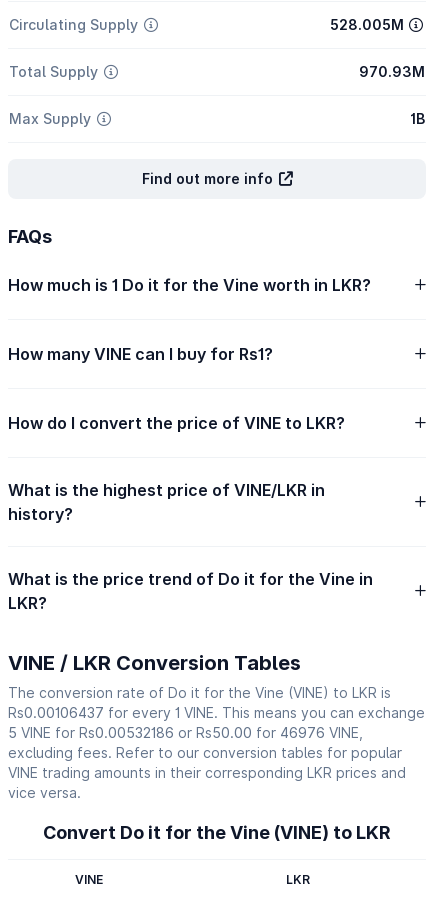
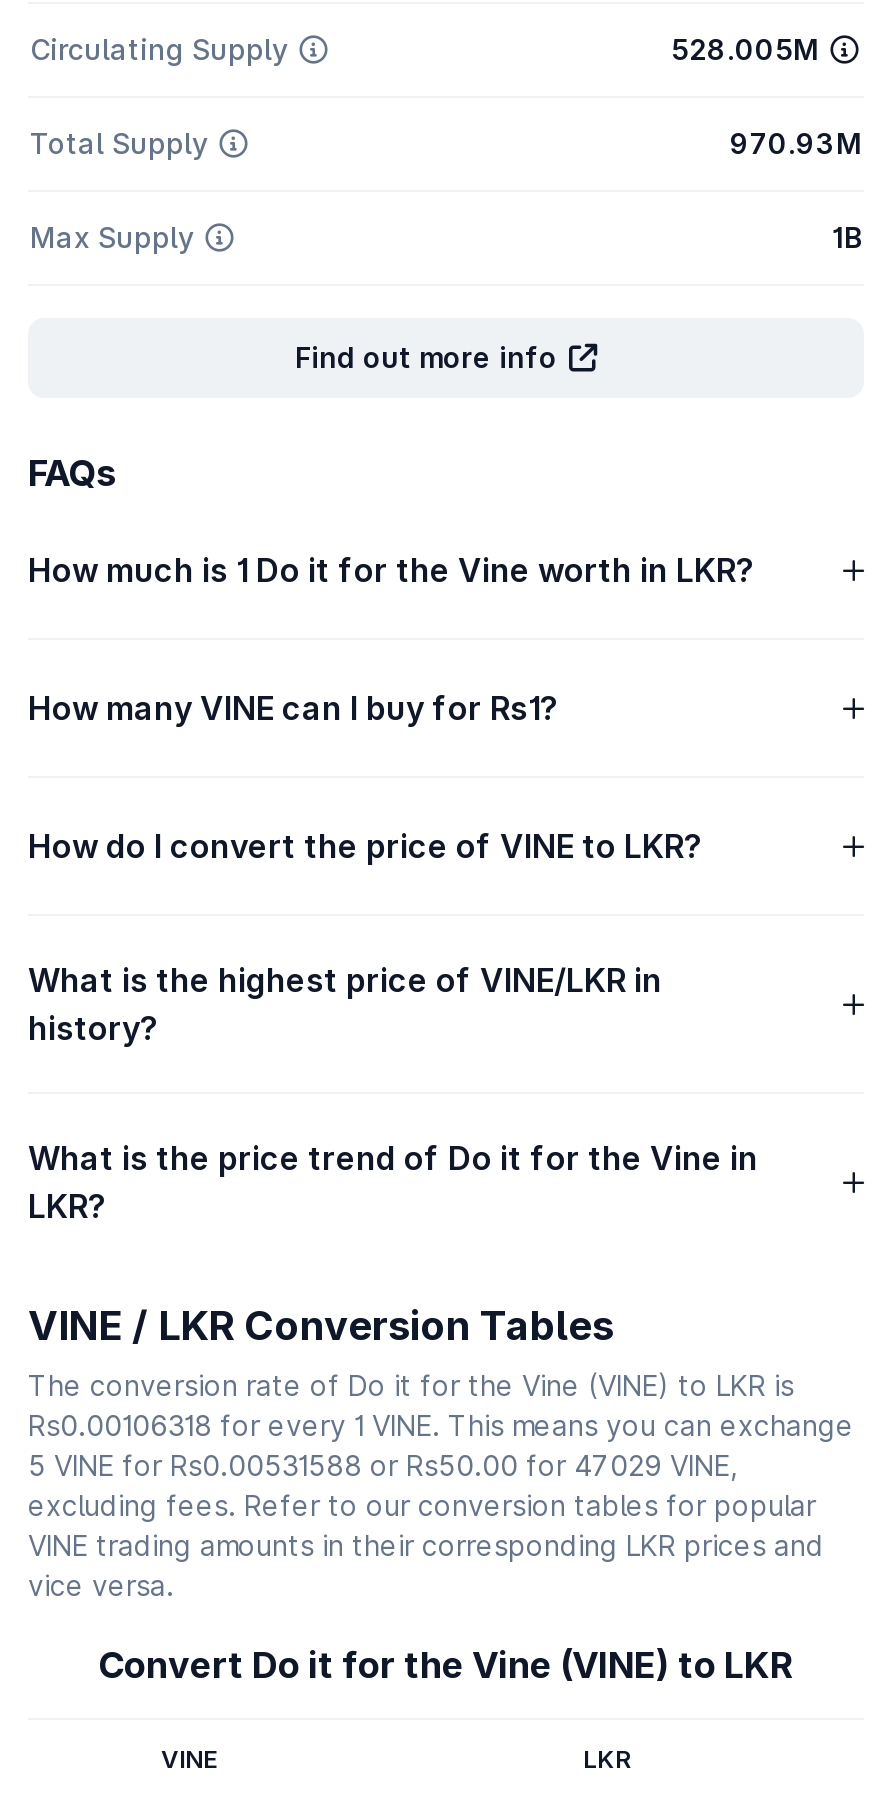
- Rs0.00106437 for every 1 VINE. This means you can exchange
+ Rs0.00106318 for every 1 VINE. This means you can exchange

- 5 VINE for Rs0.00532186 or Rs50.00 for 46976 VINE,
+ 5 VINE for Rs0.00531588 or Rs50.00 for 47029 VINE,
